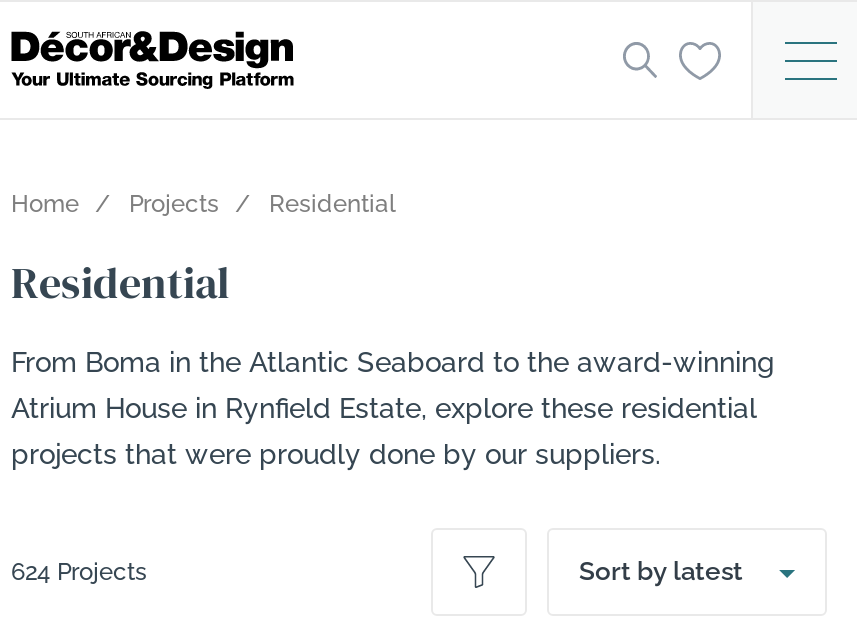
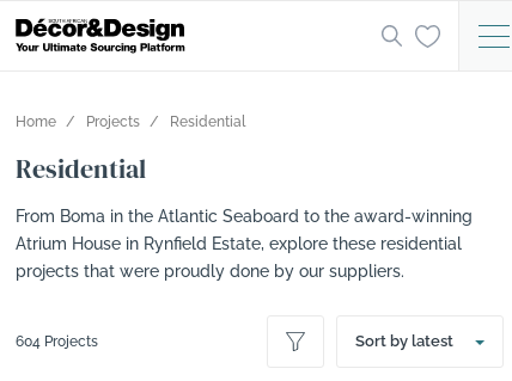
- 624 Projects
+ 604 Projects
